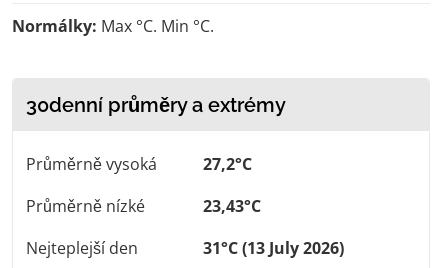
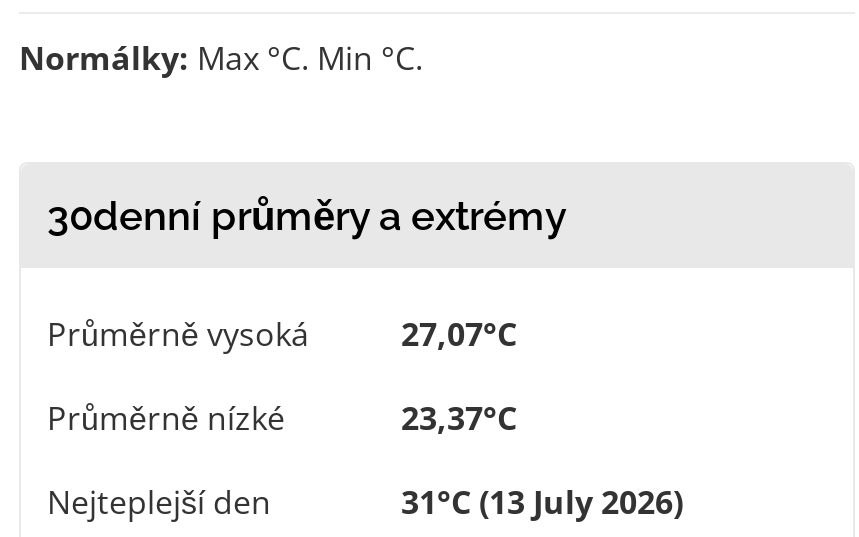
- 27,2°C
+ 27,07°C

- 23,43°C
+ 23,37°C
